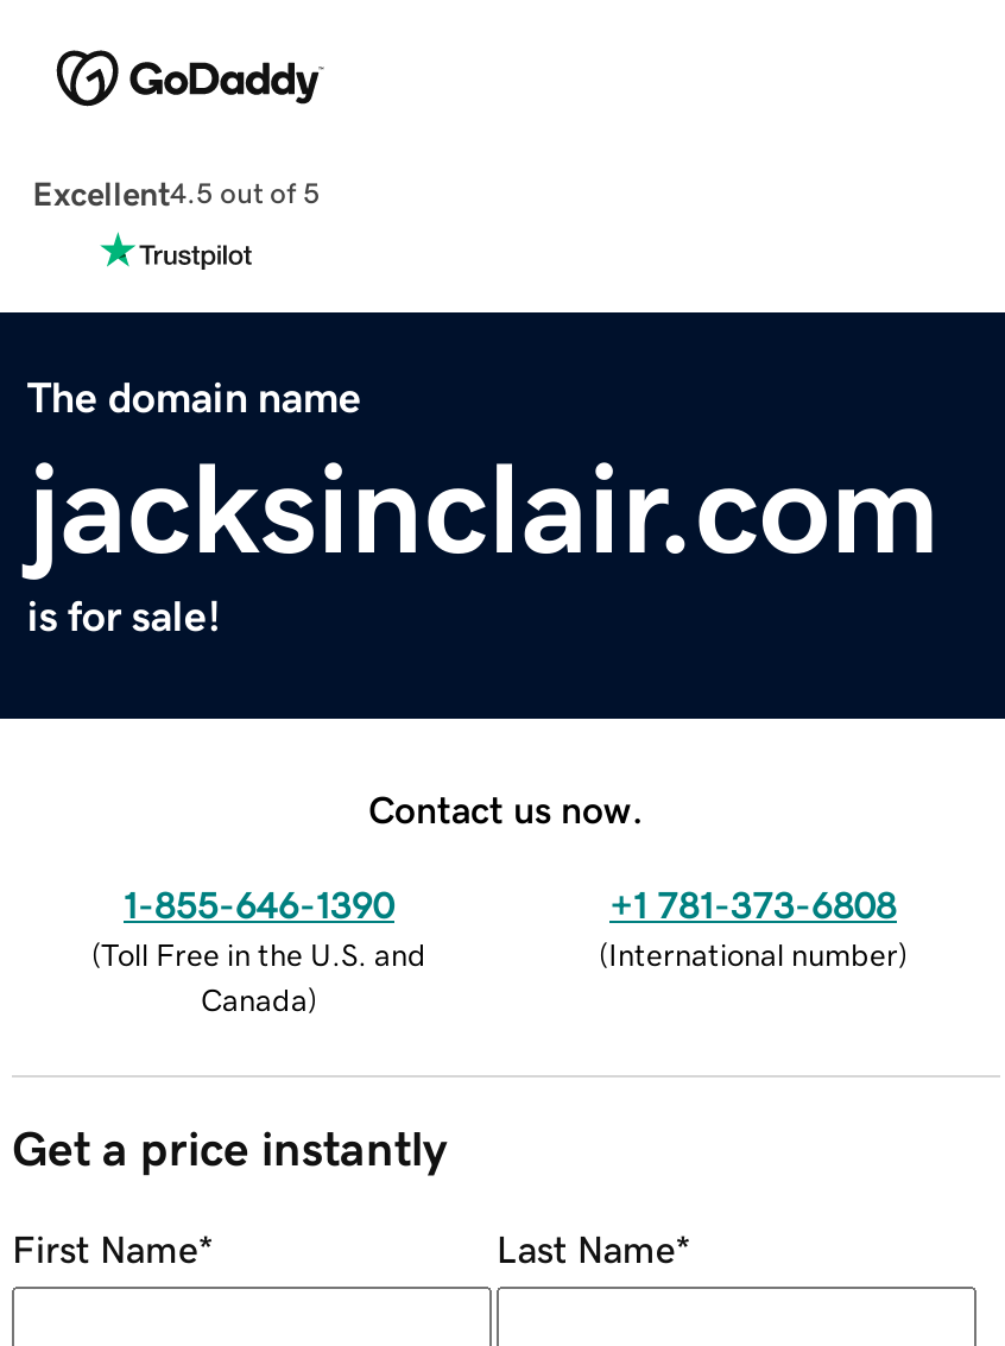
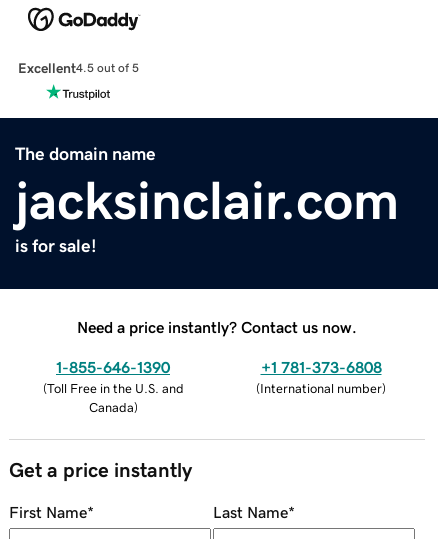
- Contact us now.
+ Need a price instantly? Contact us now.
